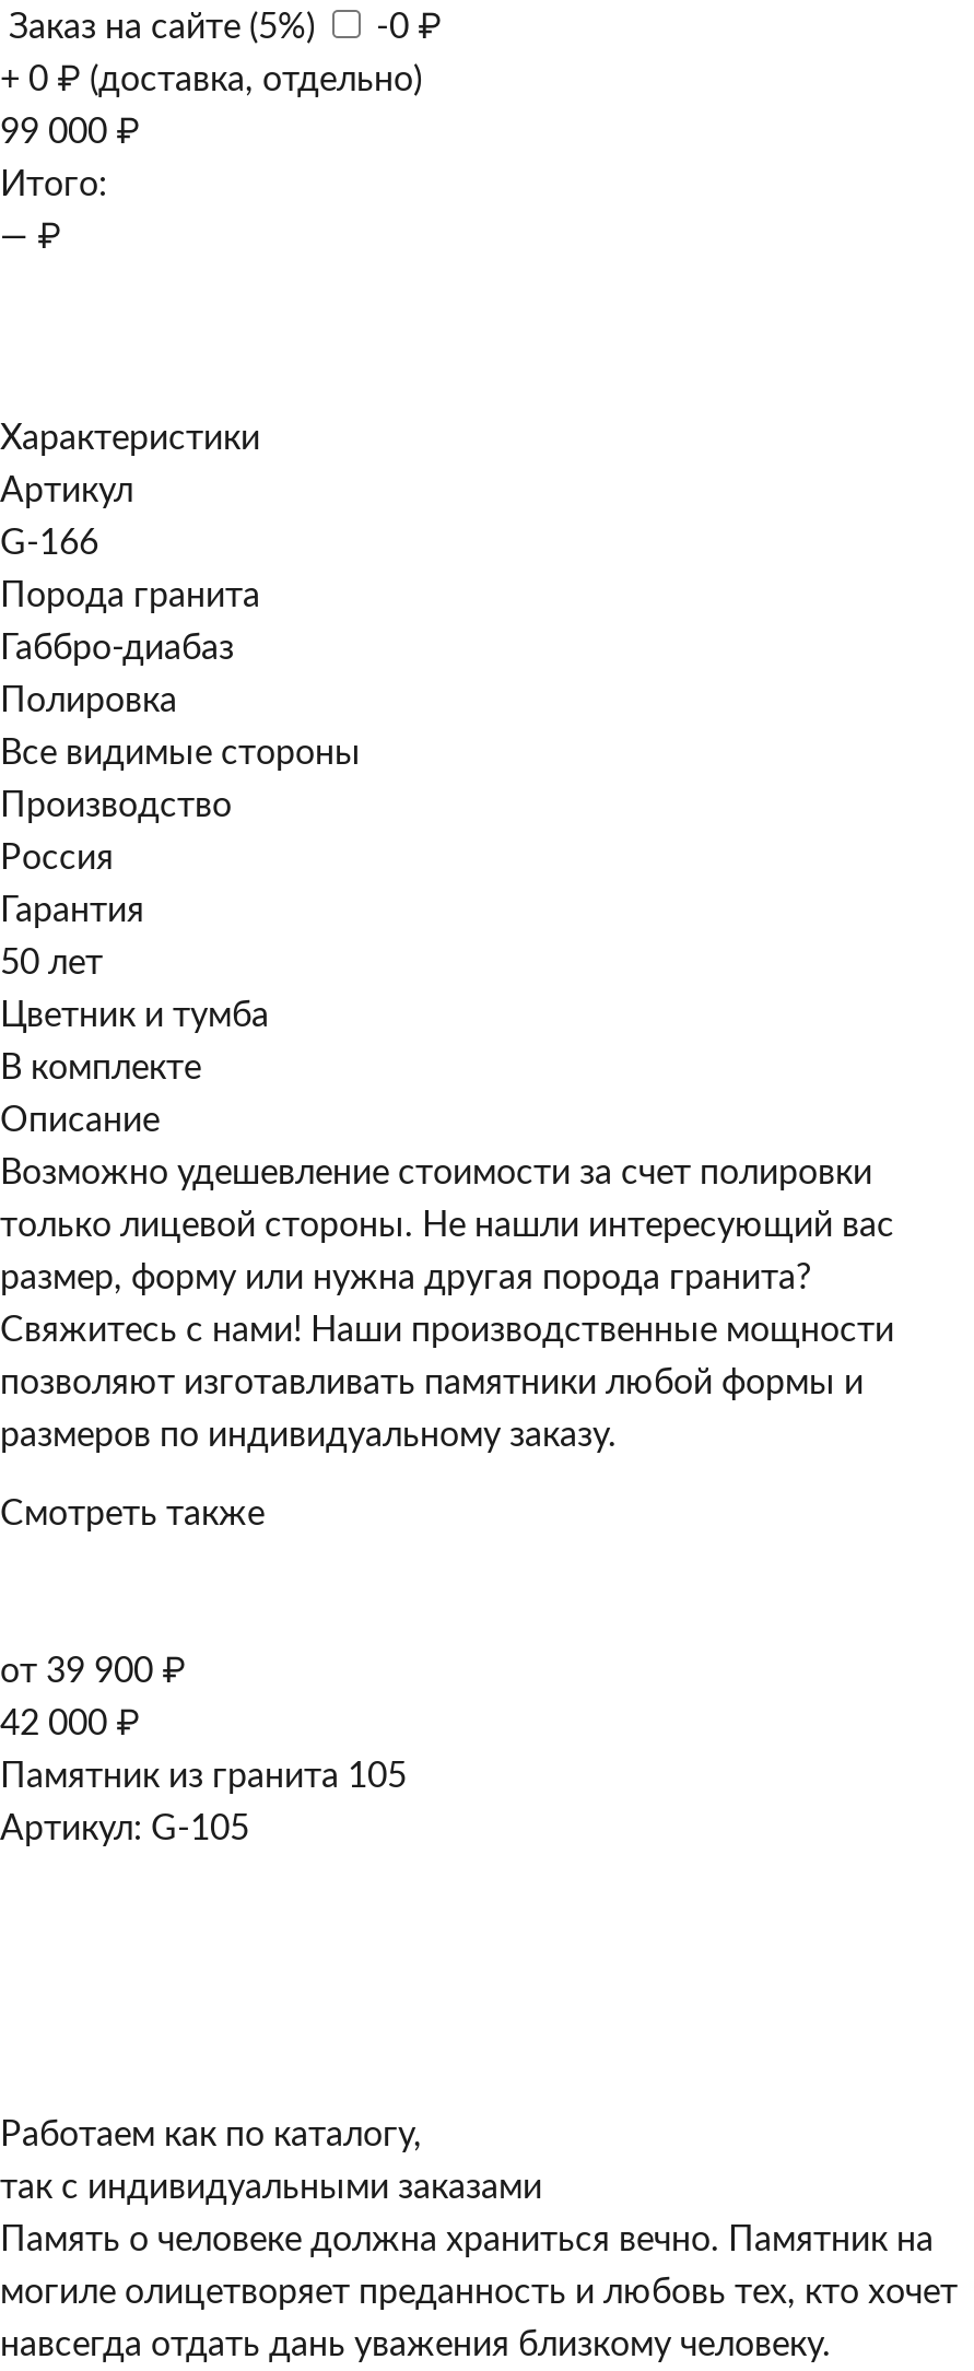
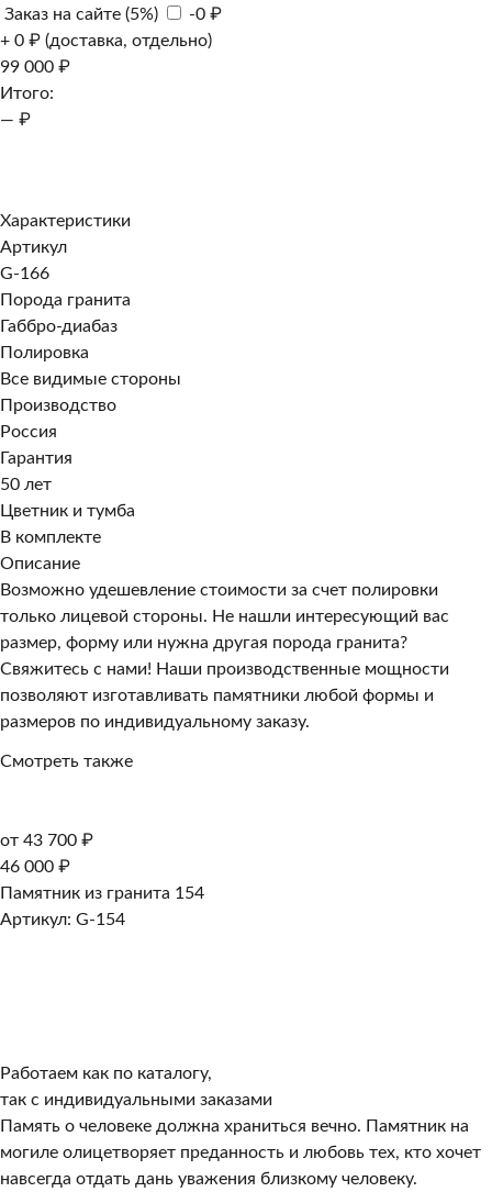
- от 39 900 ₽
+ от 43 700 ₽

- 42 000 ₽
+ 46 000 ₽

- Памятник из гранита 105
+ Памятник из гранита 154

- Артикул: G-105
+ Артикул: G-154
